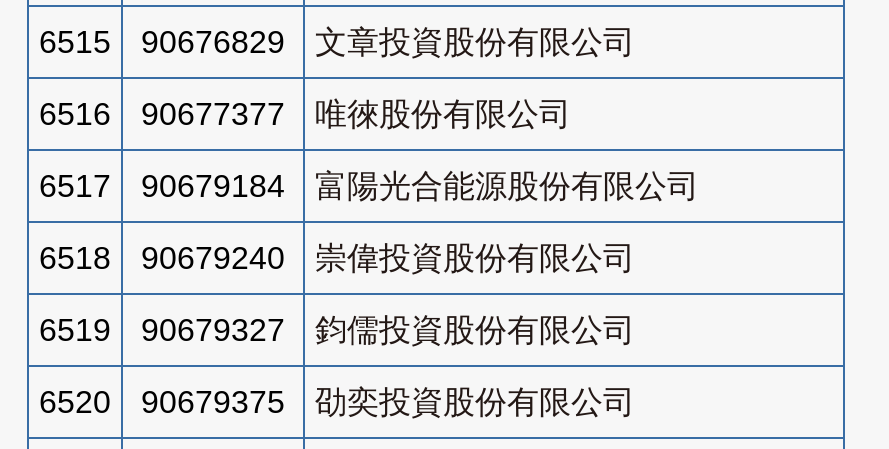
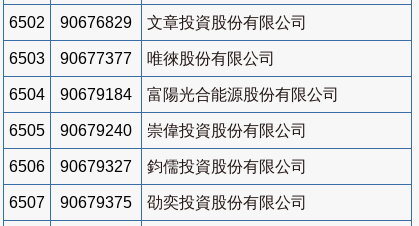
- 6515 90676829 文章投資股份有限公司
+ 6502 90676829 文章投資股份有限公司

- 6516 90677377 唯徠股份有限公司
+ 6503 90677377 唯徠股份有限公司

- 6517 90679184 富陽光合能源股份有限公司
+ 6504 90679184 富陽光合能源股份有限公司

- 6518 90679240 崇偉投資股份有限公司
+ 6505 90679240 崇偉投資股份有限公司

- 6519 90679327 鈞儒投資股份有限公司
+ 6506 90679327 鈞儒投資股份有限公司

- 6520 90679375 劭奕投資股份有限公司
+ 6507 90679375 劭奕投資股份有限公司
